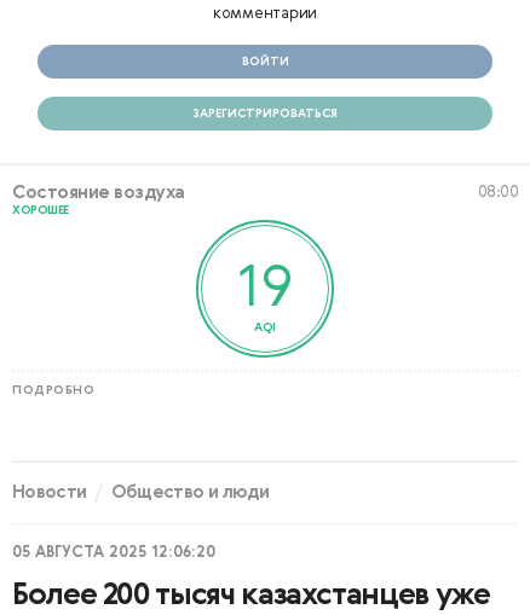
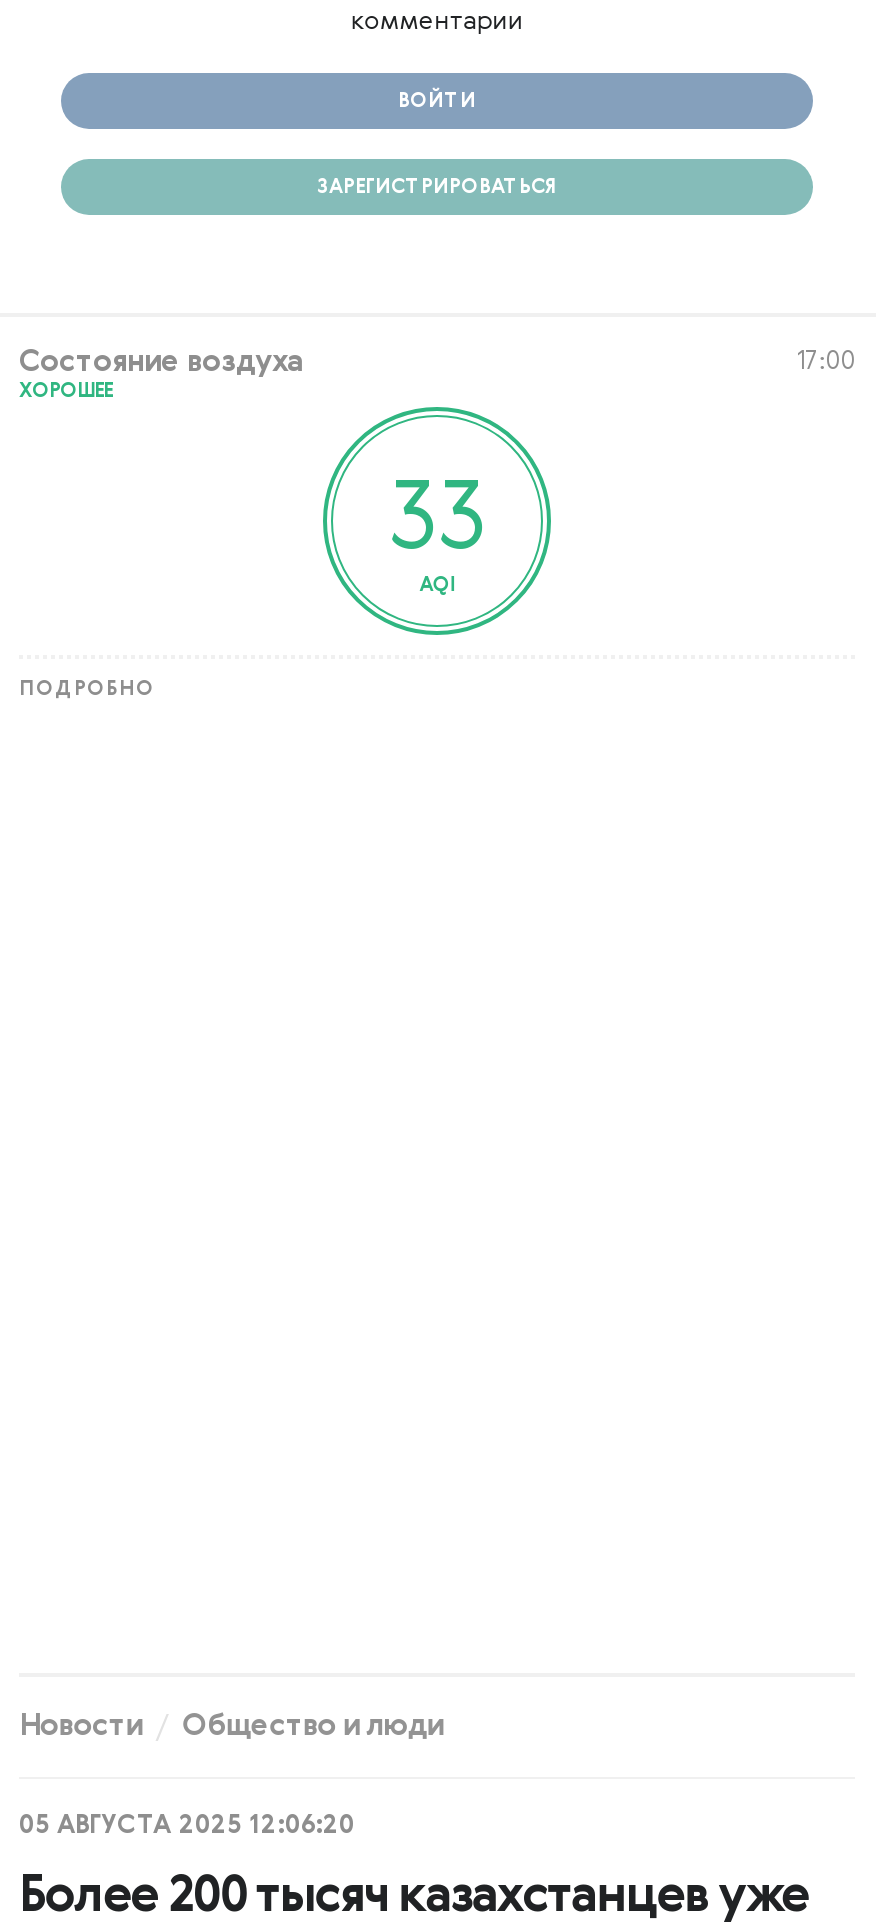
- 08:00
+ 17:00

- 19
+ 33
